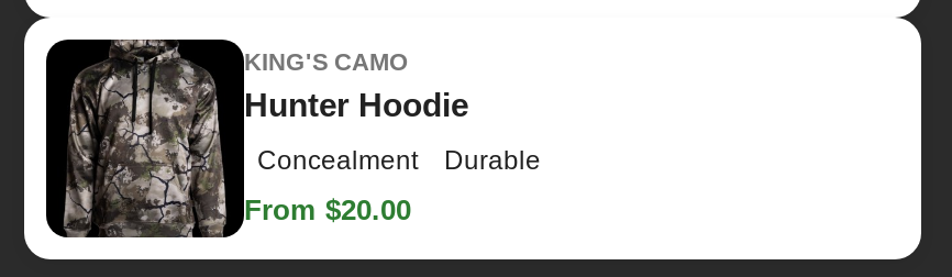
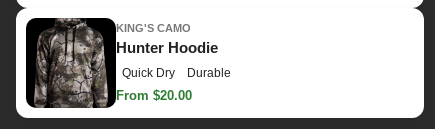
- Concealment
+ Quick Dry
